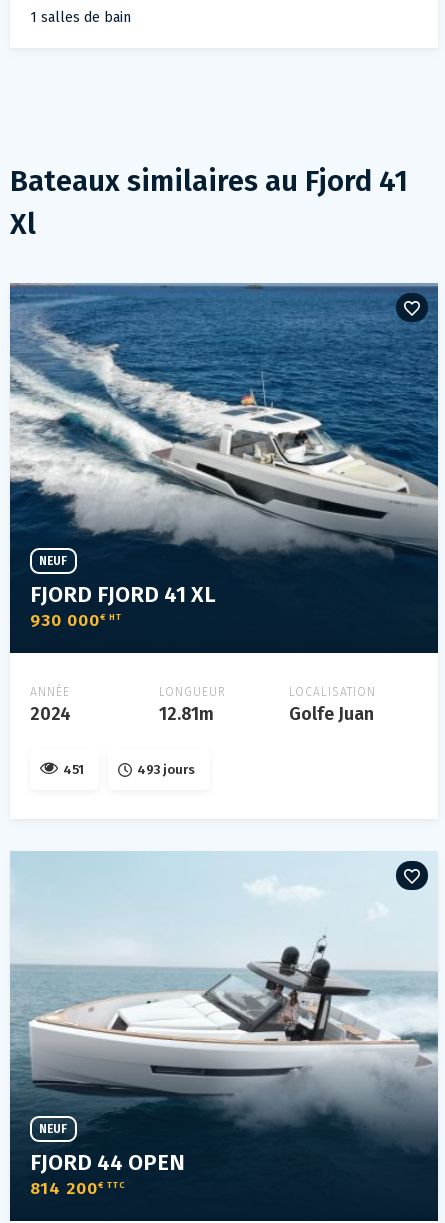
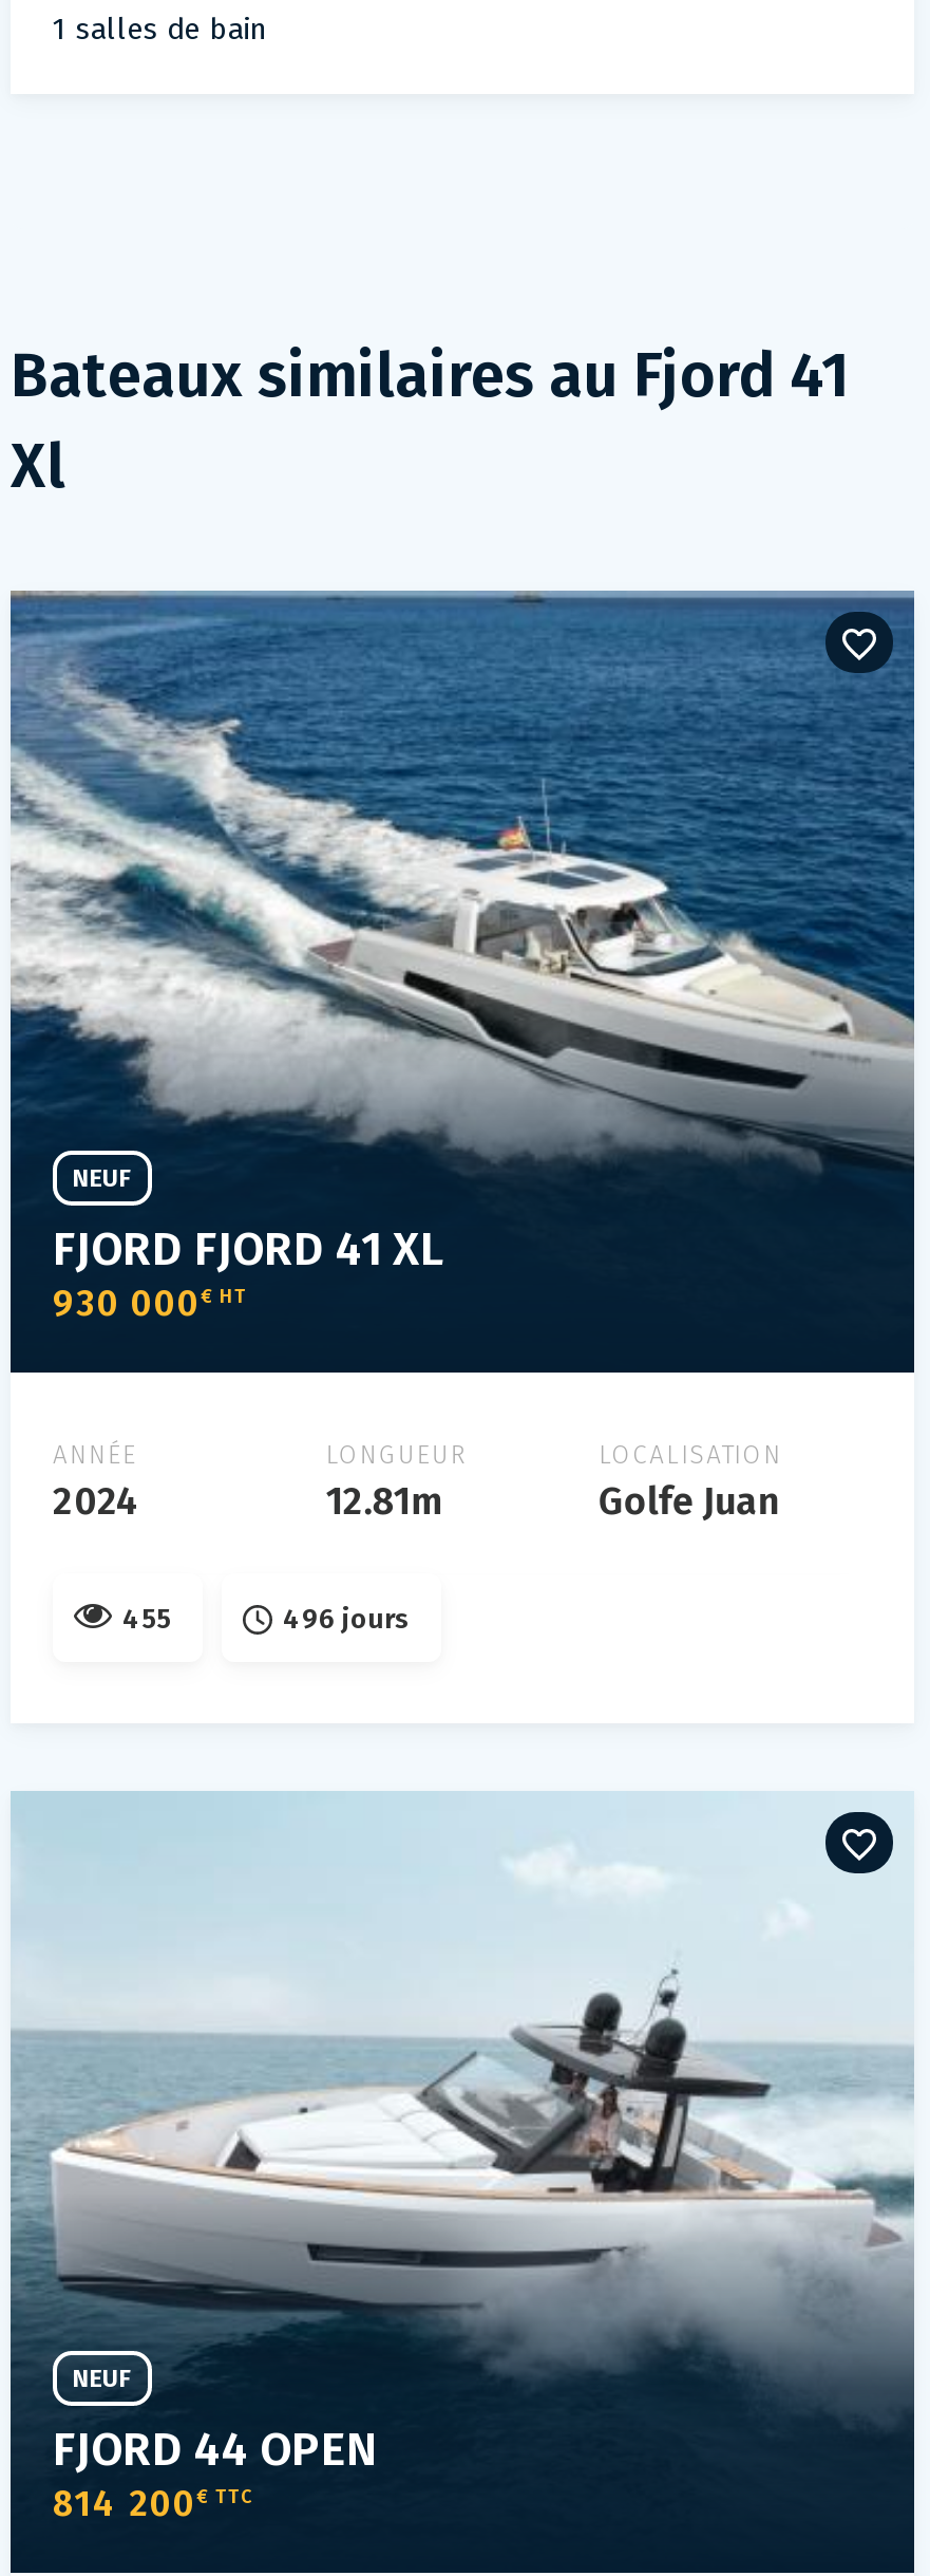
- 451
+ 455

- 493 jours
+ 496 jours
